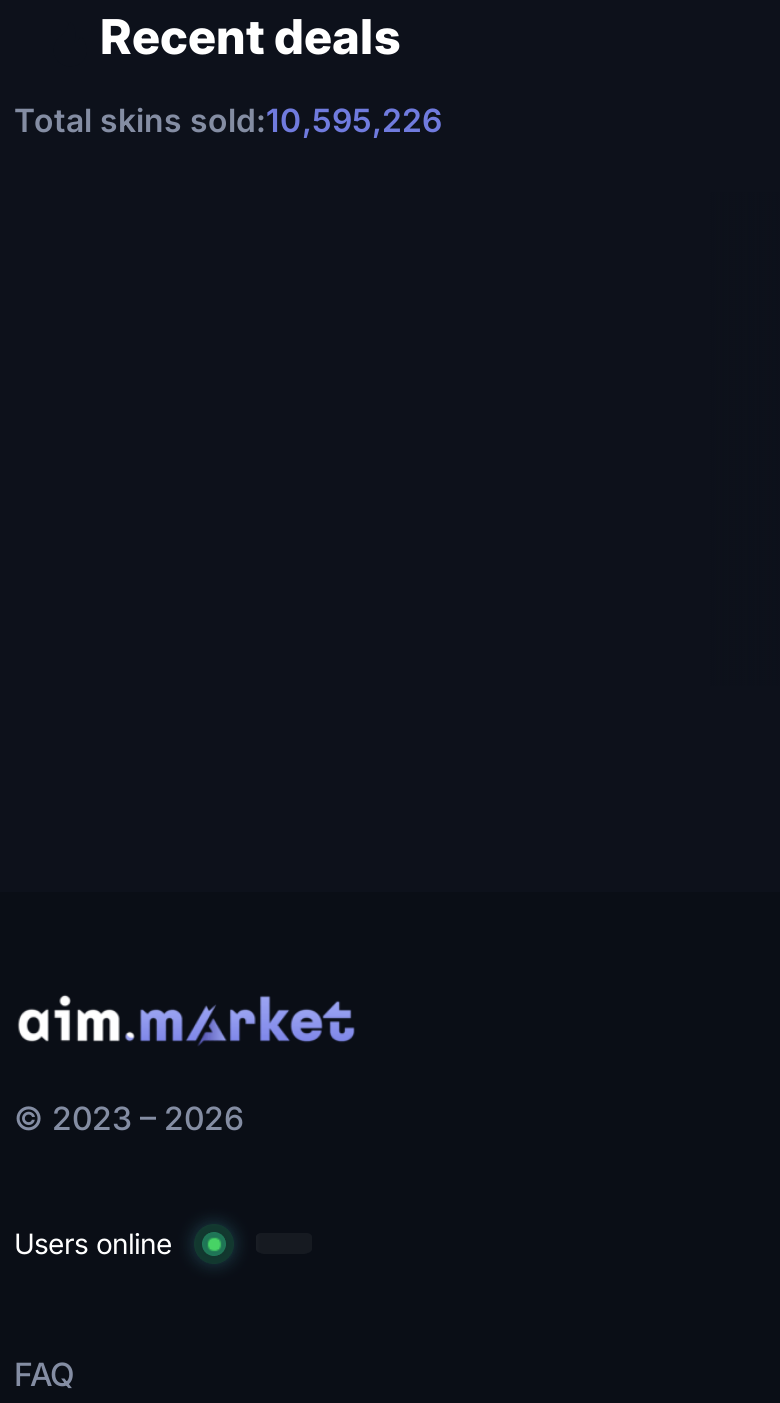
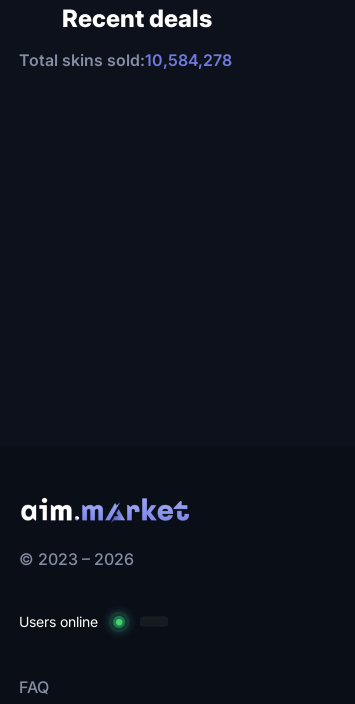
- Total skins sold:10,595,226
+ Total skins sold:10,584,278
